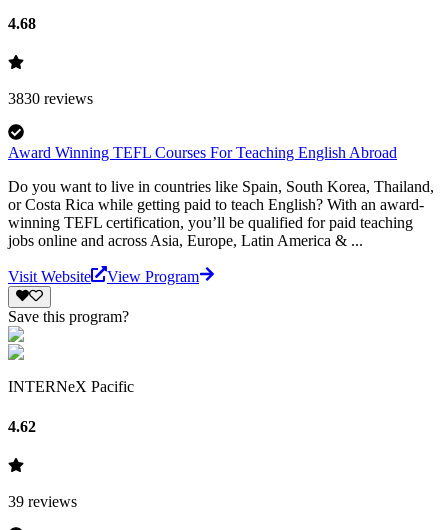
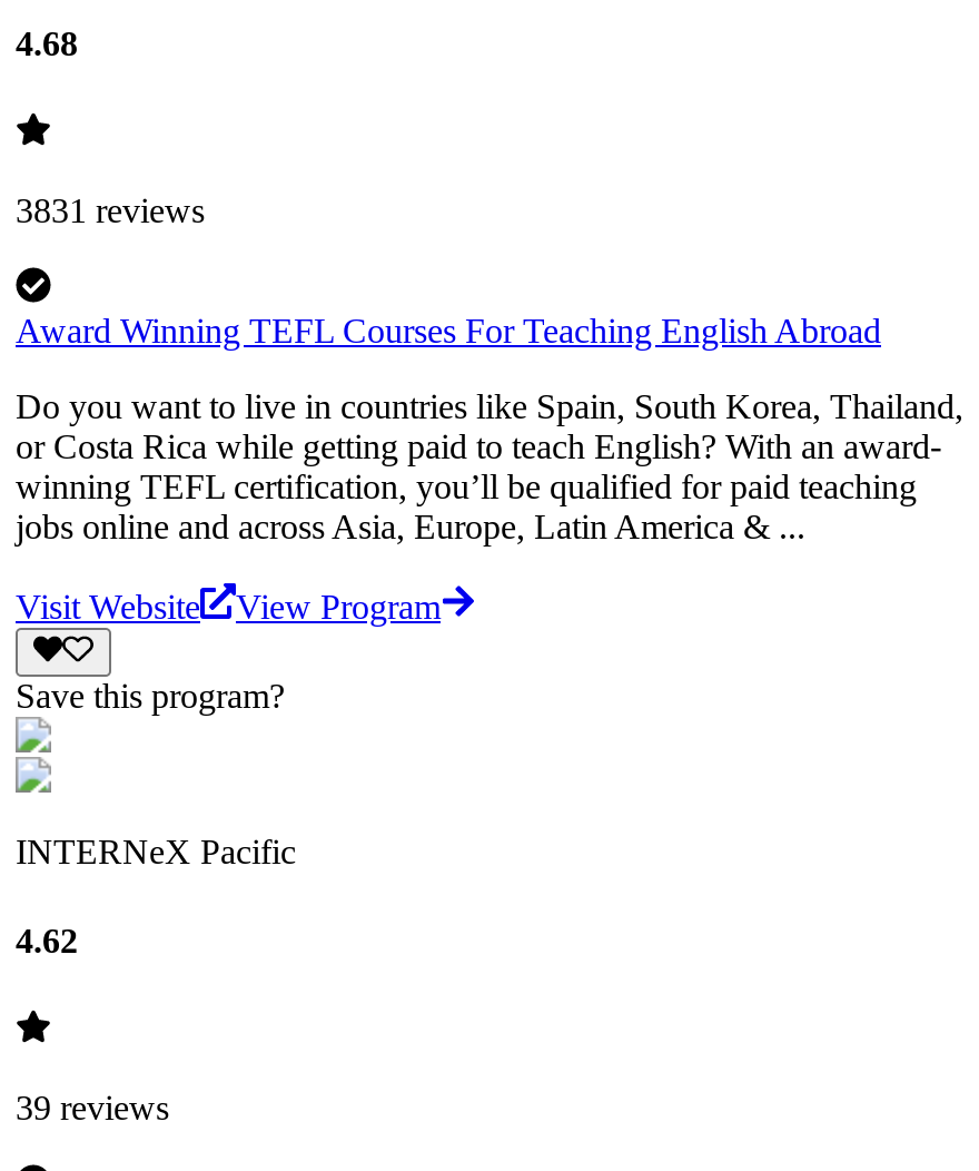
- 3830 reviews
+ 3831 reviews
